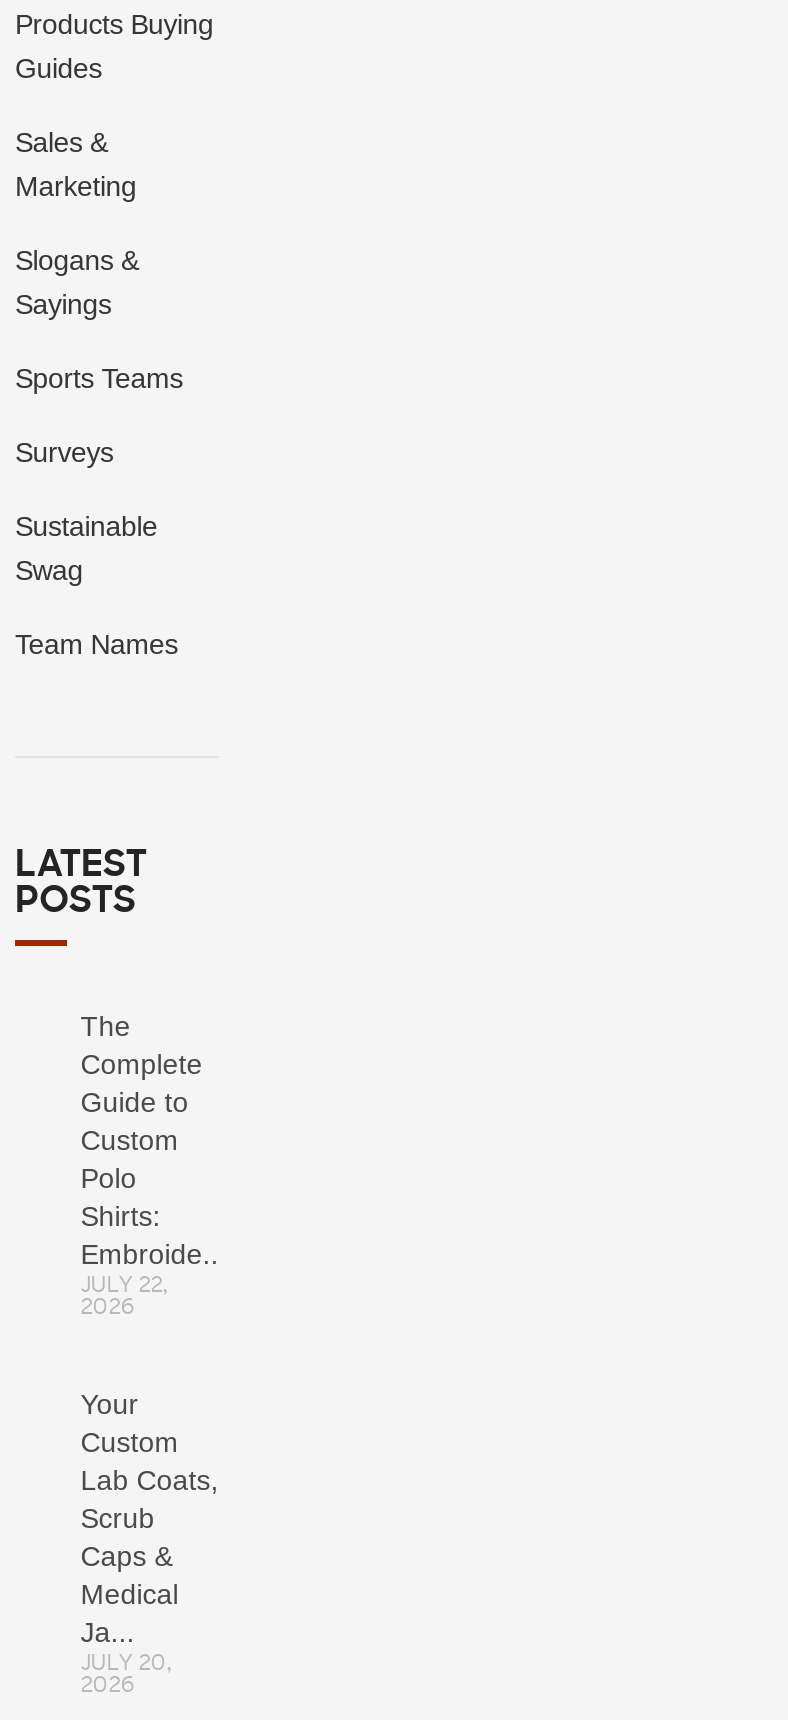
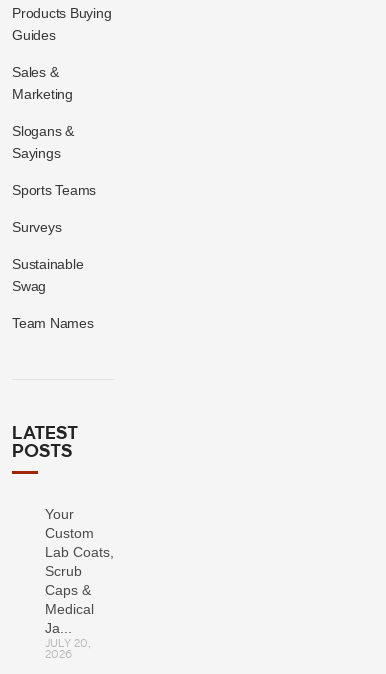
- The
- Complete
- Guide to
- Custom
- Polo
- Shirts:
- Embroide...
- JULY 22,
- 2026
